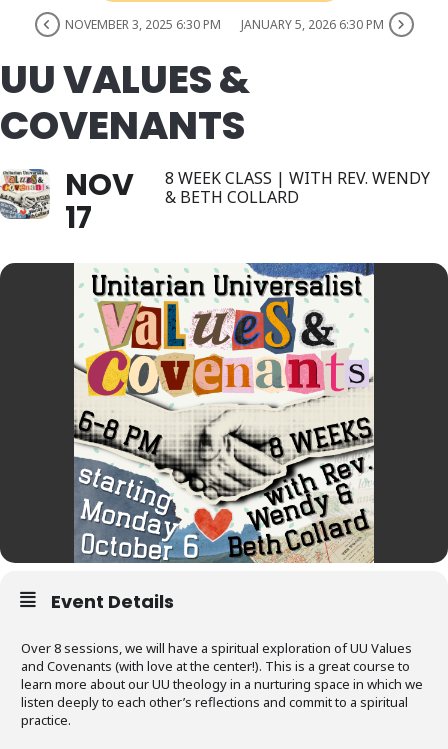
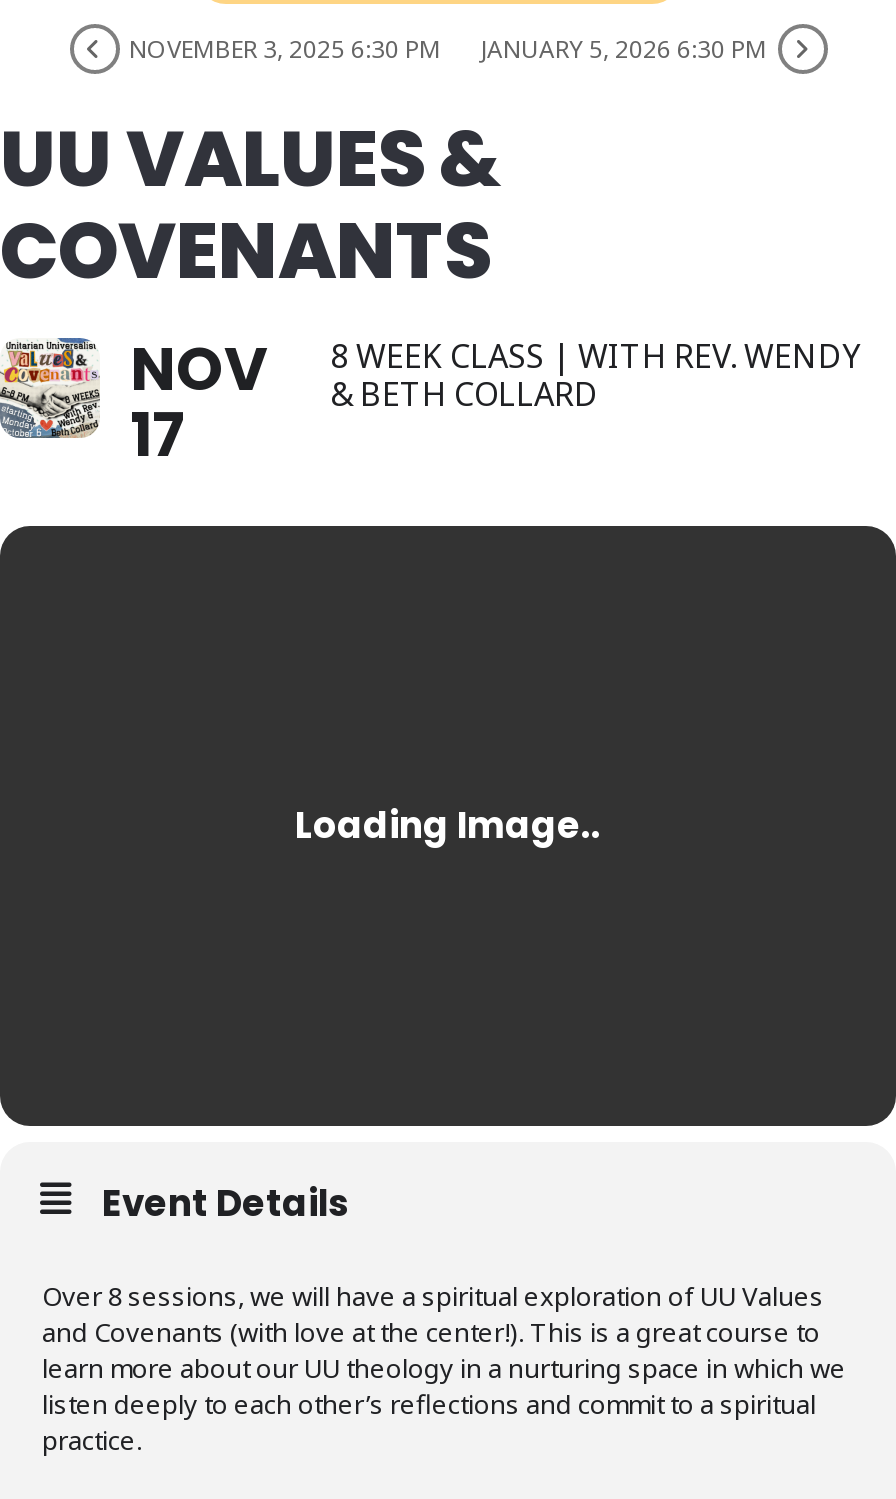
- [image]
